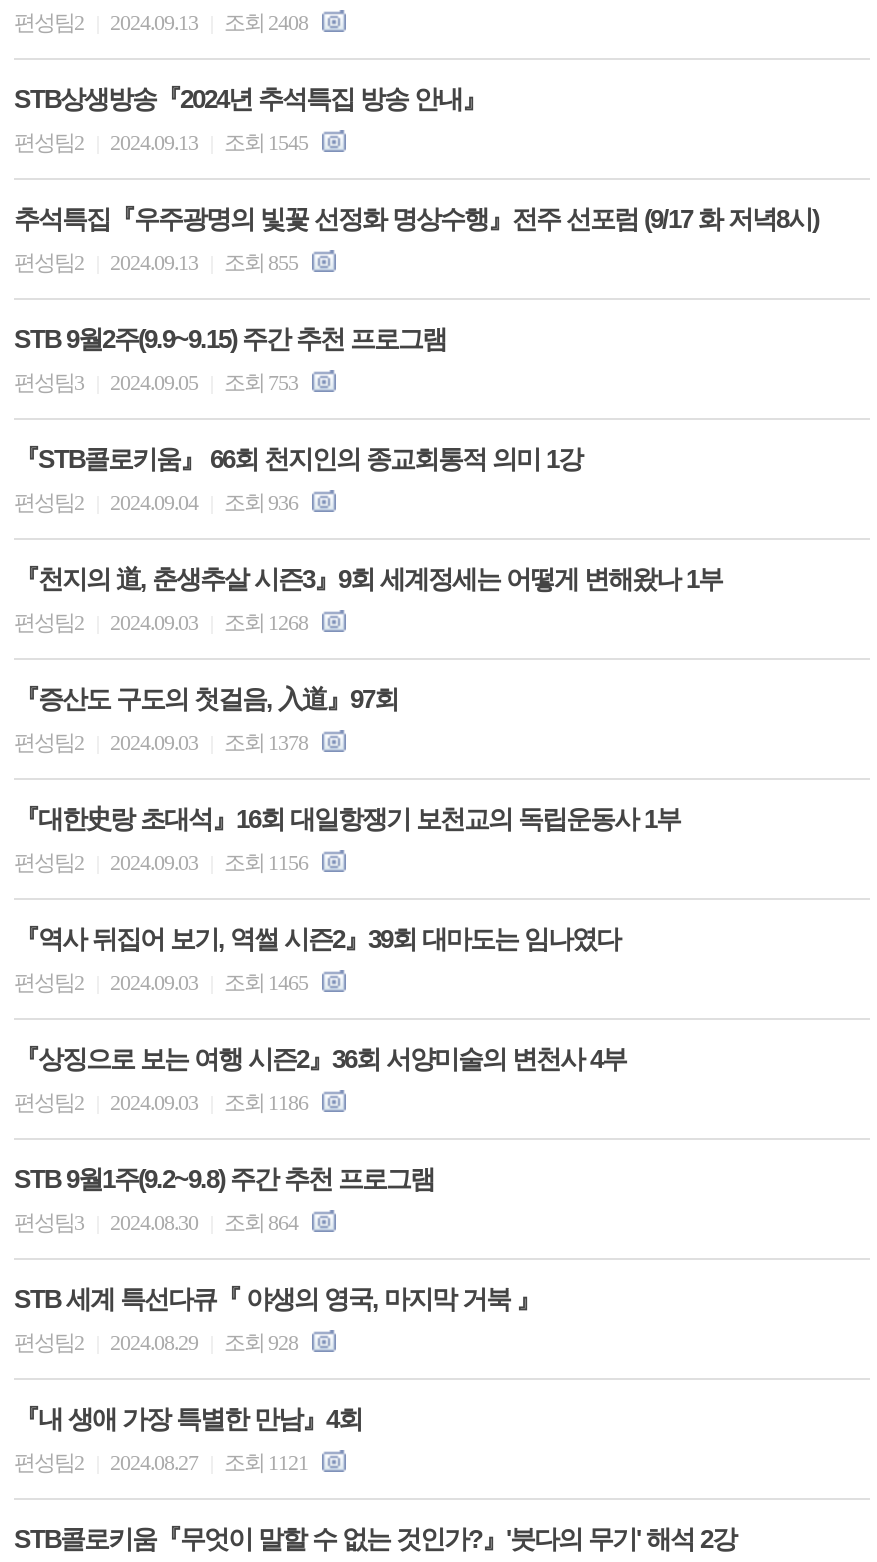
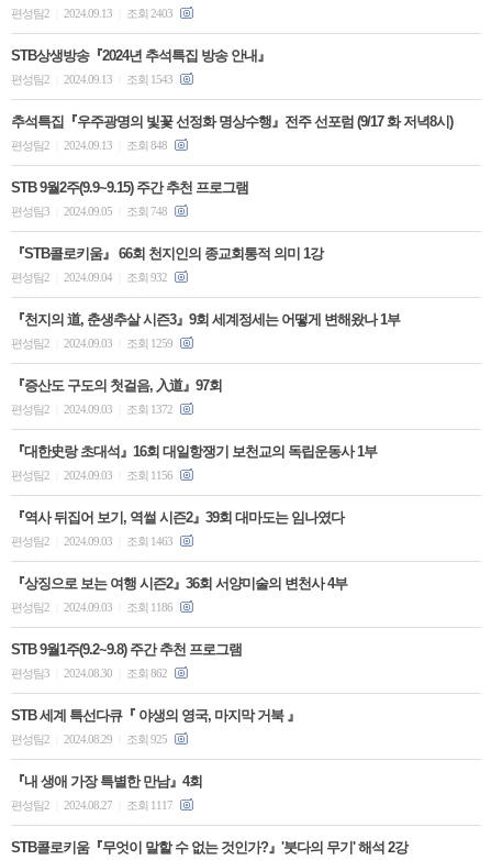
- 편성팀2 2024.09.13 조회 2408
+ 편성팀2 2024.09.13 조회 2403

- 편성팀2 2024.09.13 조회 1545
+ 편성팀2 2024.09.13 조회 1543

- 편성팀2 2024.09.13 조회 855
+ 편성팀2 2024.09.13 조회 848

- 편성팀3 2024.09.05 조회 753
+ 편성팀3 2024.09.05 조회 748

- 편성팀2 2024.09.04 조회 936
+ 편성팀2 2024.09.04 조회 932

- 편성팀2 2024.09.03 조회 1268
+ 편성팀2 2024.09.03 조회 1259

- 편성팀2 2024.09.03 조회 1378
+ 편성팀2 2024.09.03 조회 1372

- 편성팀2 2024.09.03 조회 1465
+ 편성팀2 2024.09.03 조회 1463

- 편성팀3 2024.08.30 조회 864
+ 편성팀3 2024.08.30 조회 862

- 편성팀2 2024.08.29 조회 928
+ 편성팀2 2024.08.29 조회 925

- 편성팀2 2024.08.27 조회 1121
+ 편성팀2 2024.08.27 조회 1117
